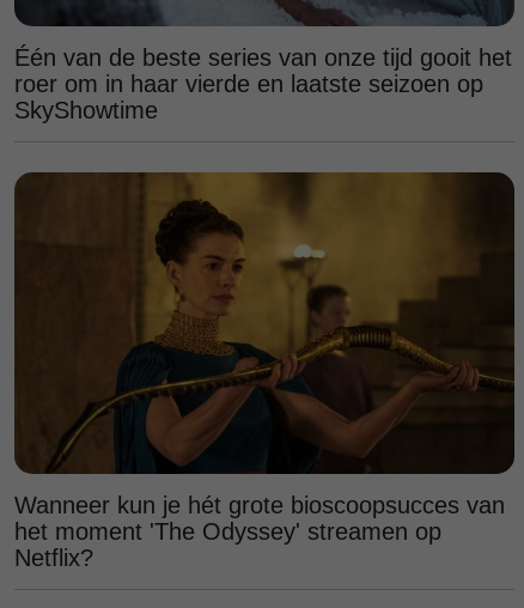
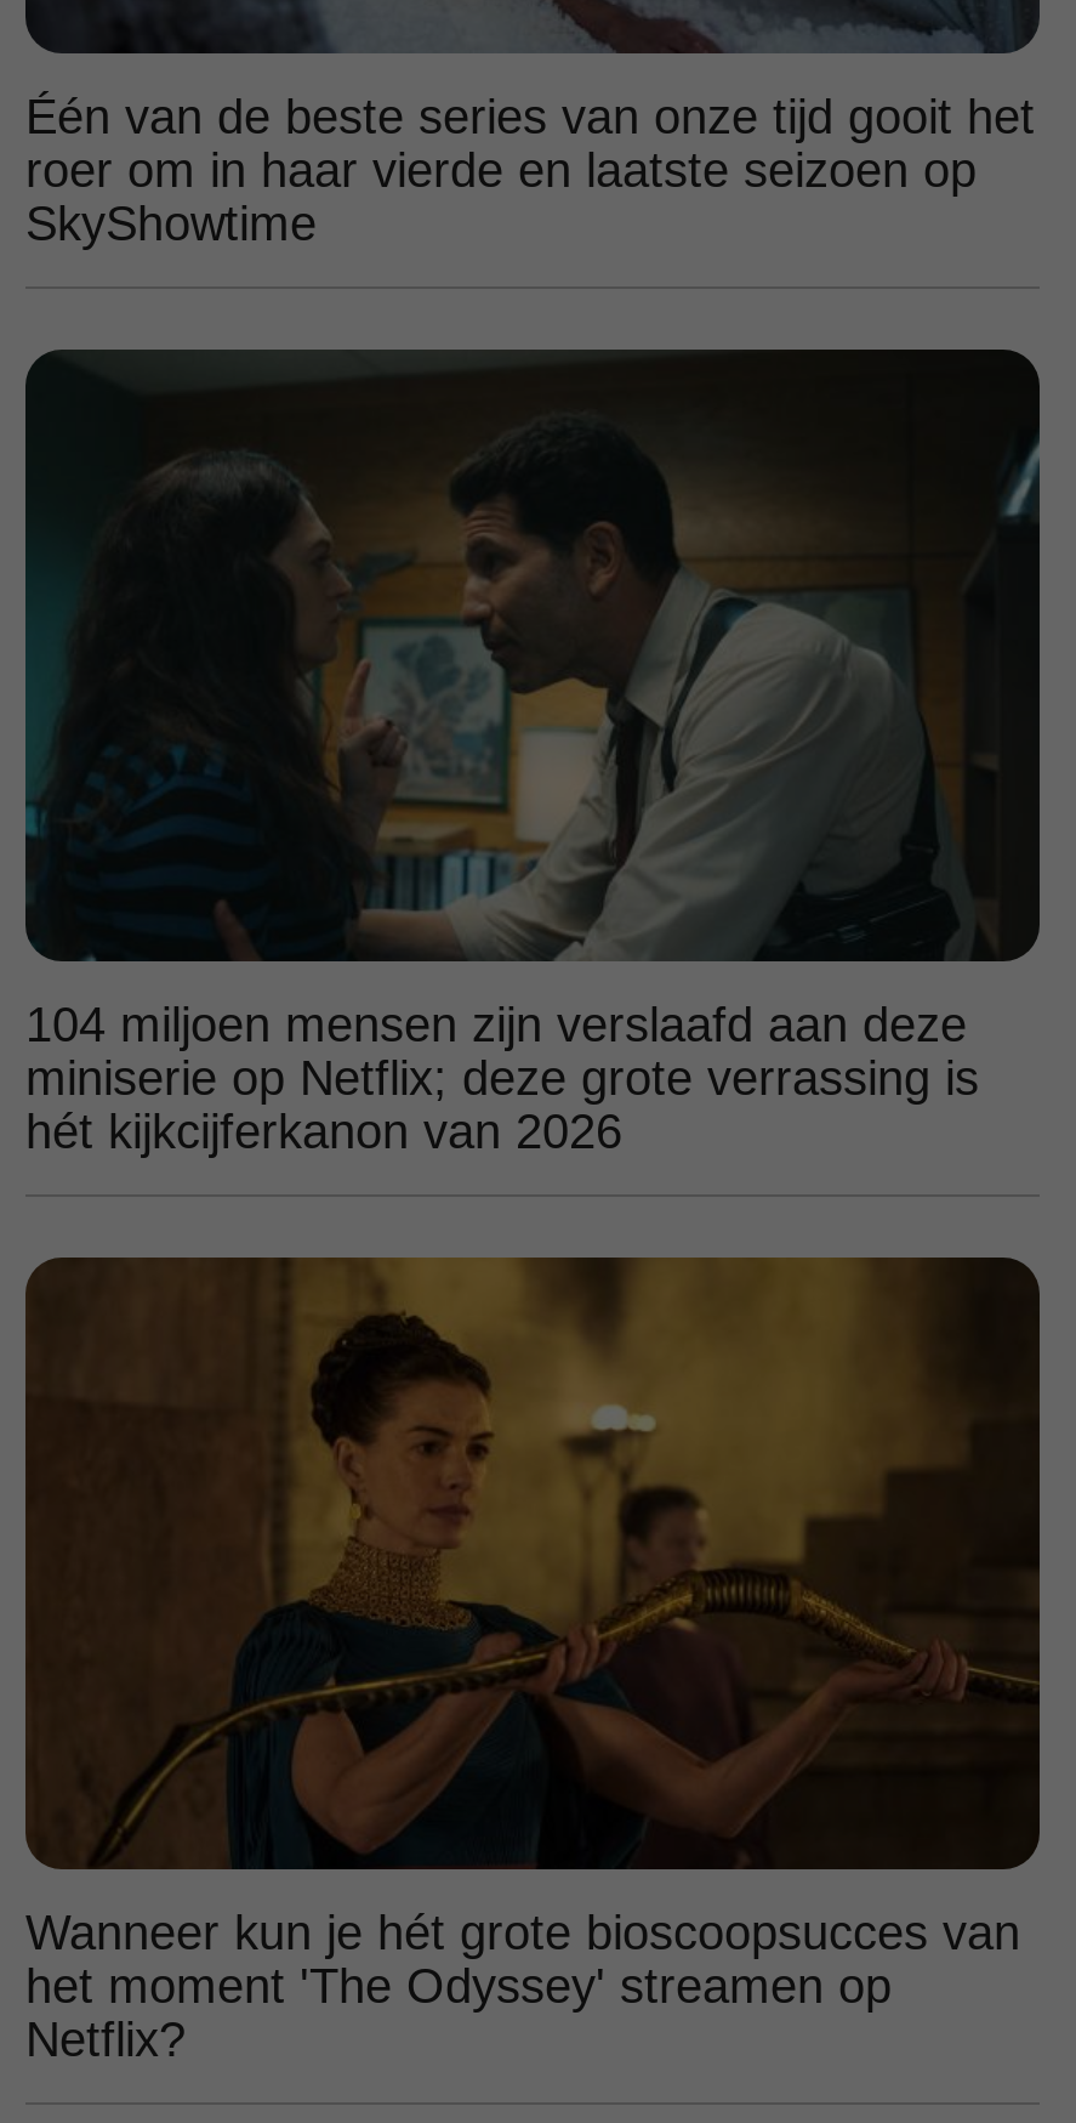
+ [image]
+ 104 miljoen mensen zijn verslaafd aan deze
+ miniserie op Netflix; deze grote verrassing is
+ hét kijkcijferkanon van 2026
